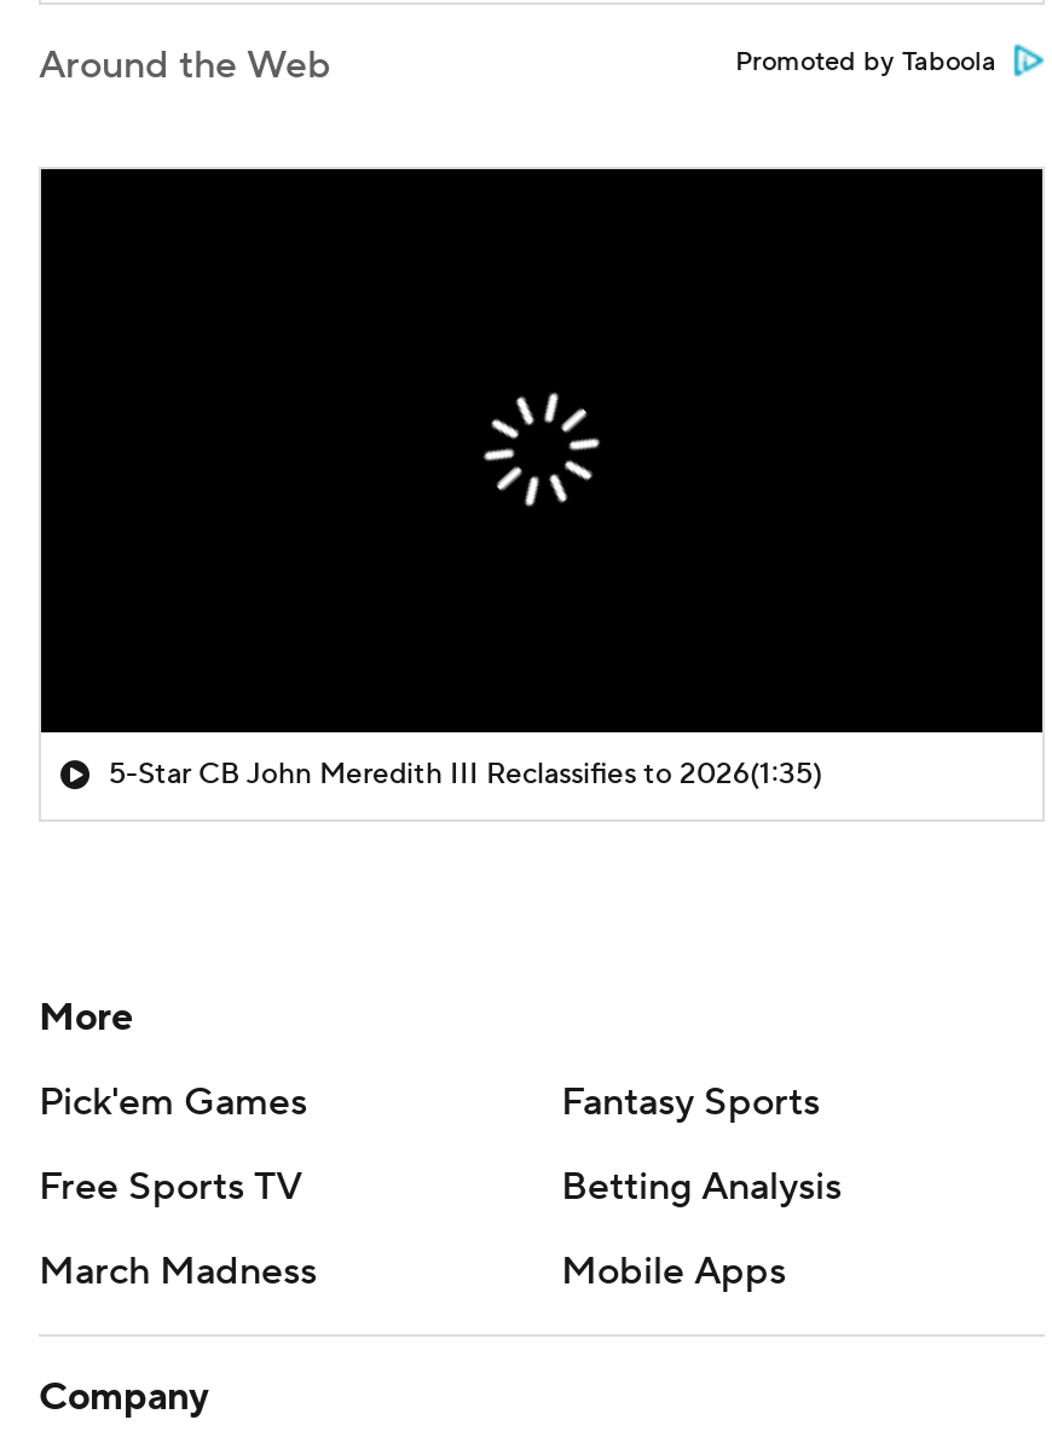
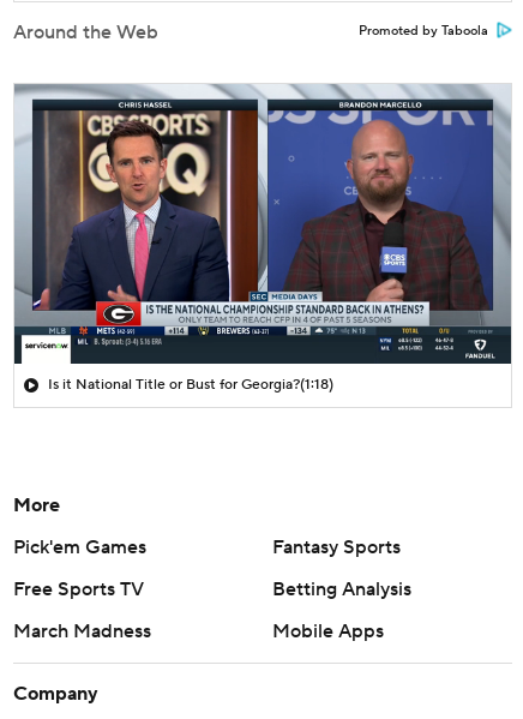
+ [image]

- 5-Star CB John Meredith III Reclassifies to 2026(1:35)
+ Is it National Title or Bust for Georgia?(1:18)
